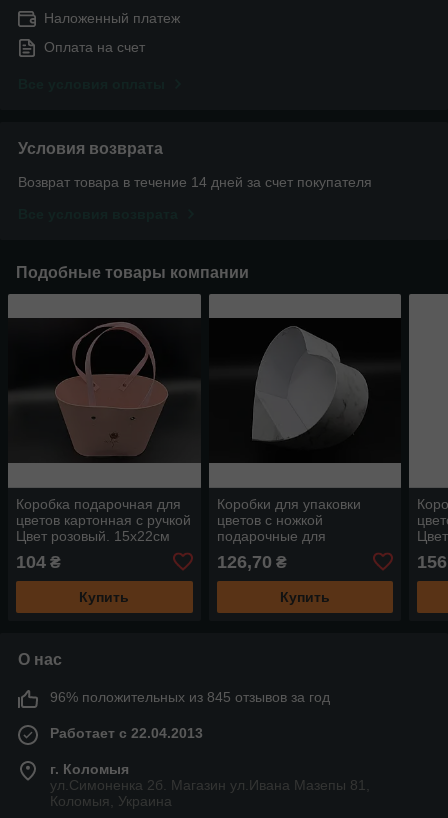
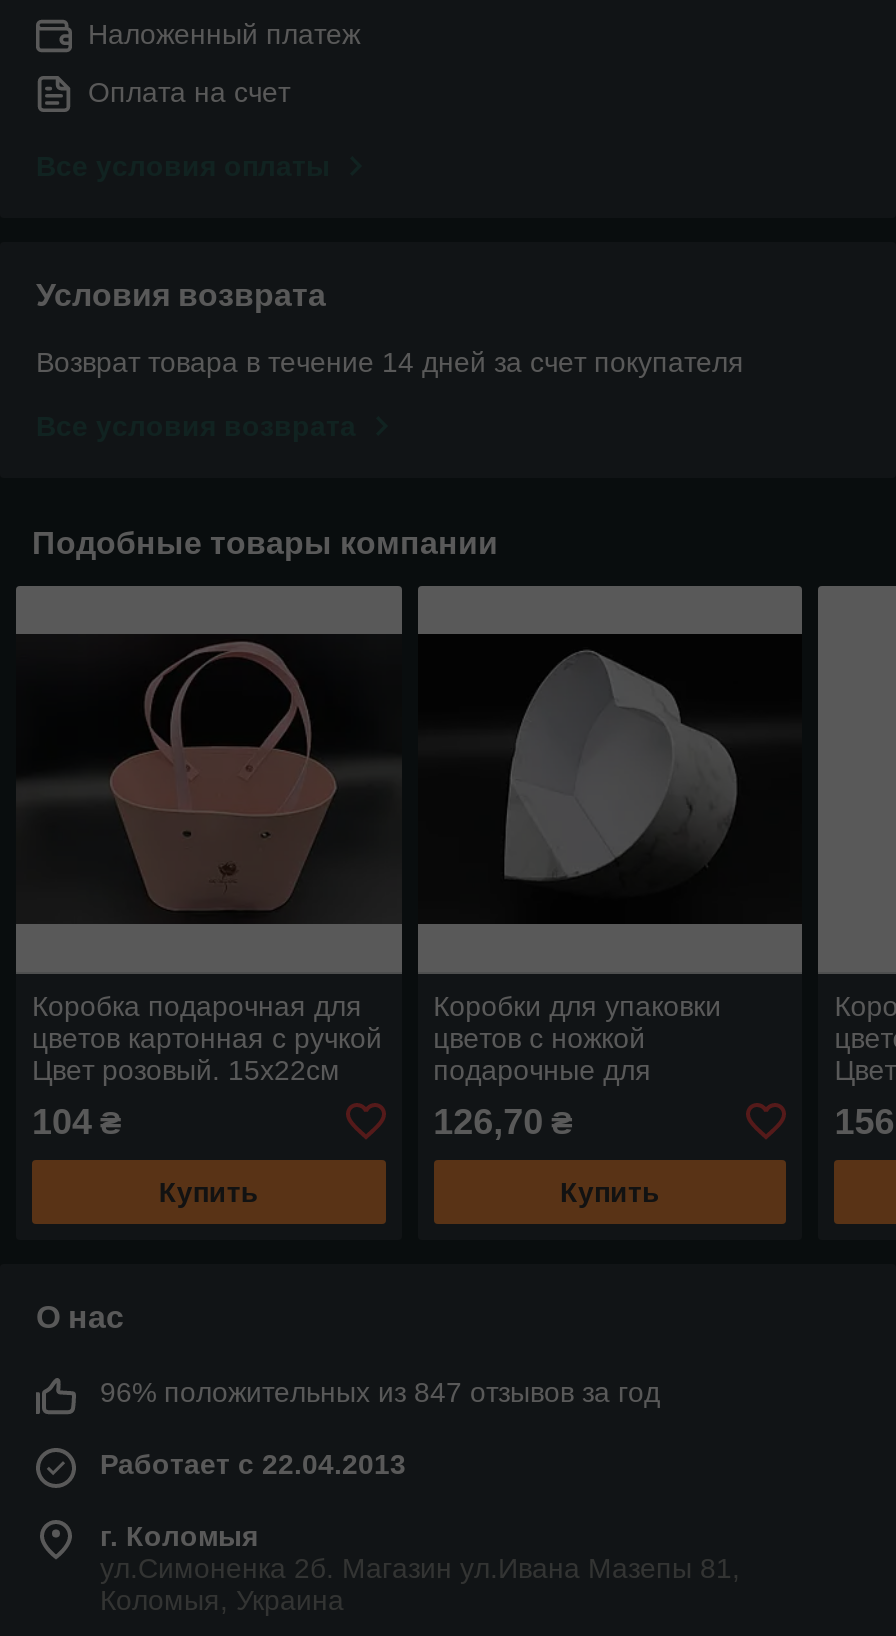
- 96% положительных из 845 отзывов за год
+ 96% положительных из 847 отзывов за год
